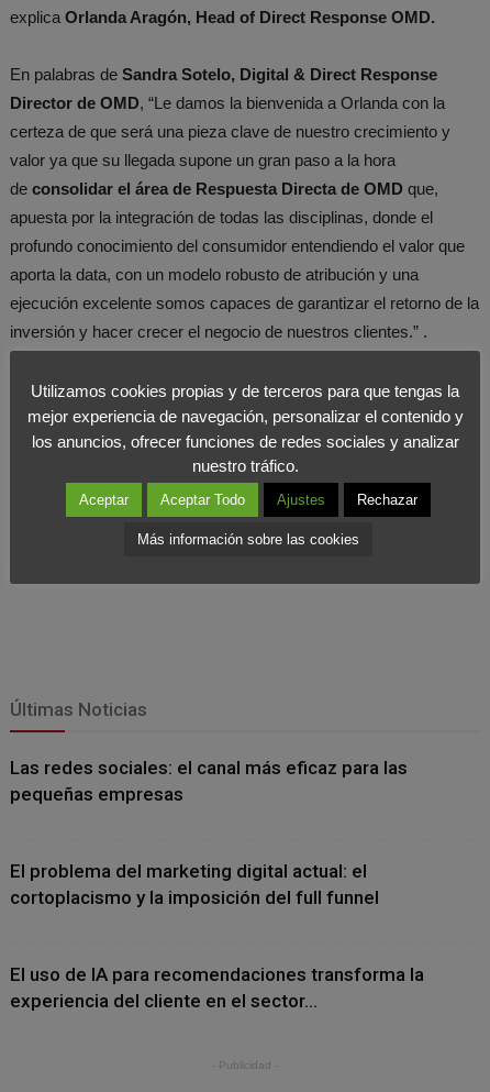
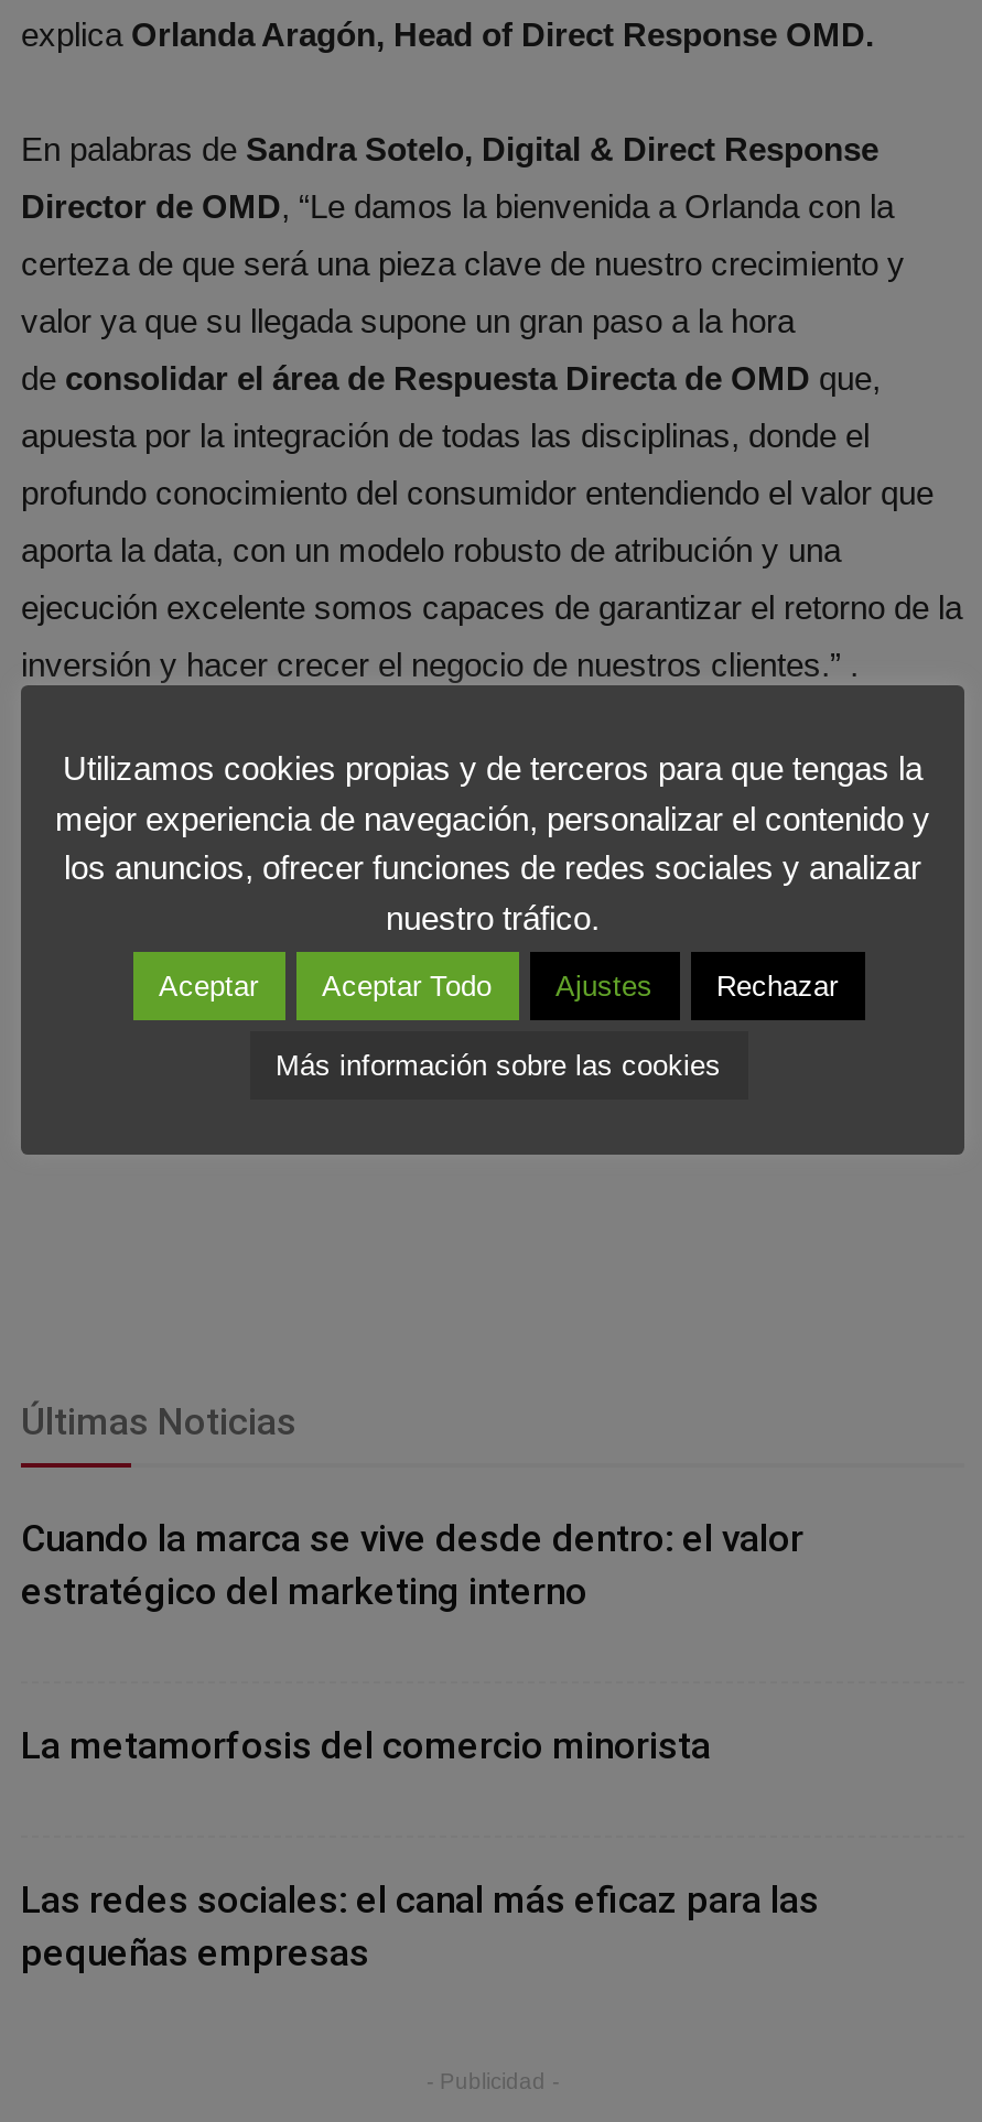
+ Cuando la marca se vive desde dentro: el valor
+ estratégico del marketing interno
+ La metamorfosis del comercio minorista

moved down: Las redes sociales: el canal más eficaz para las | pequeñas empresas

- El problema del marketing digital actual: el
- cortoplacismo y la imposición del full funnel
- El uso de IA para recomendaciones transforma la
- experiencia del cliente en el sector...
